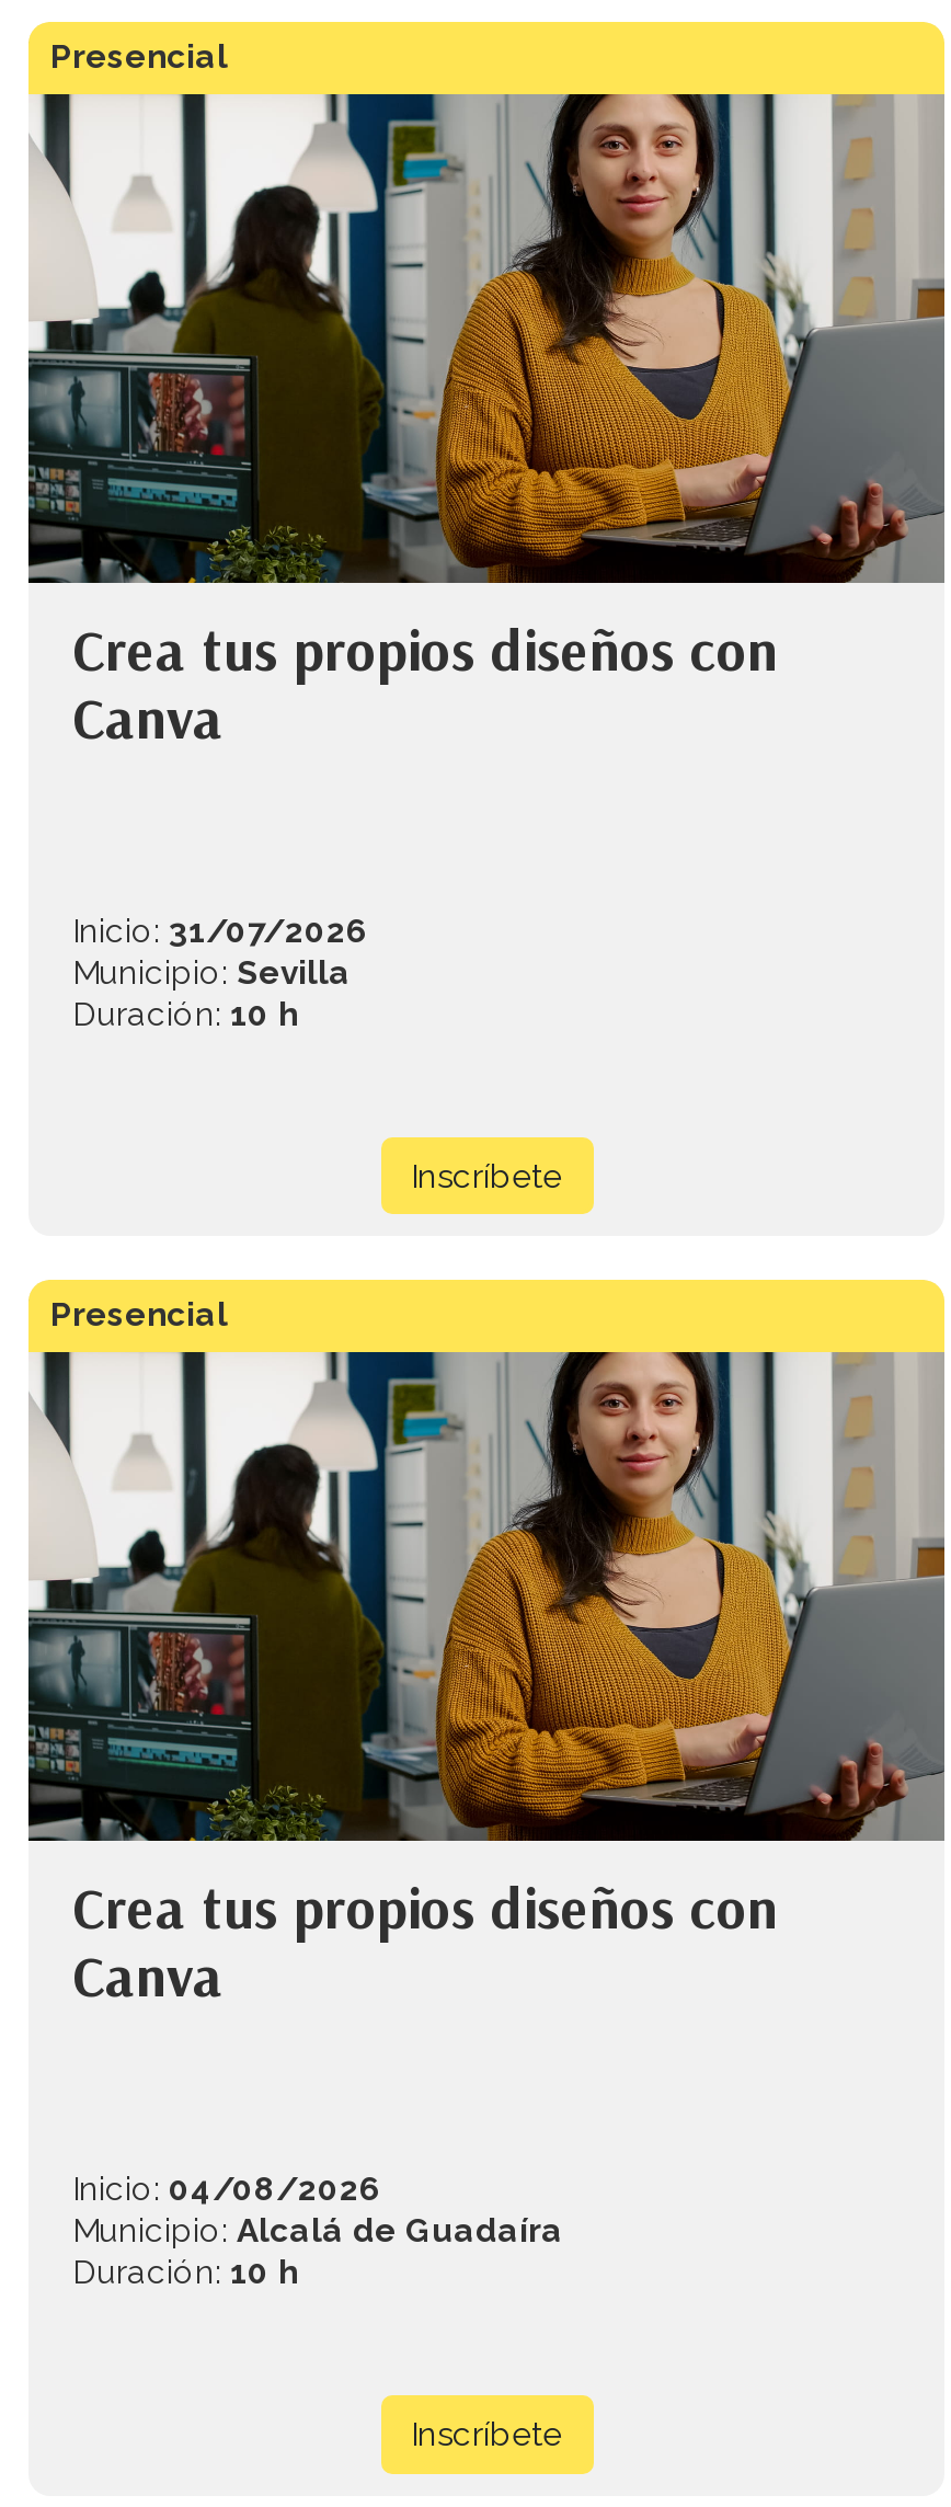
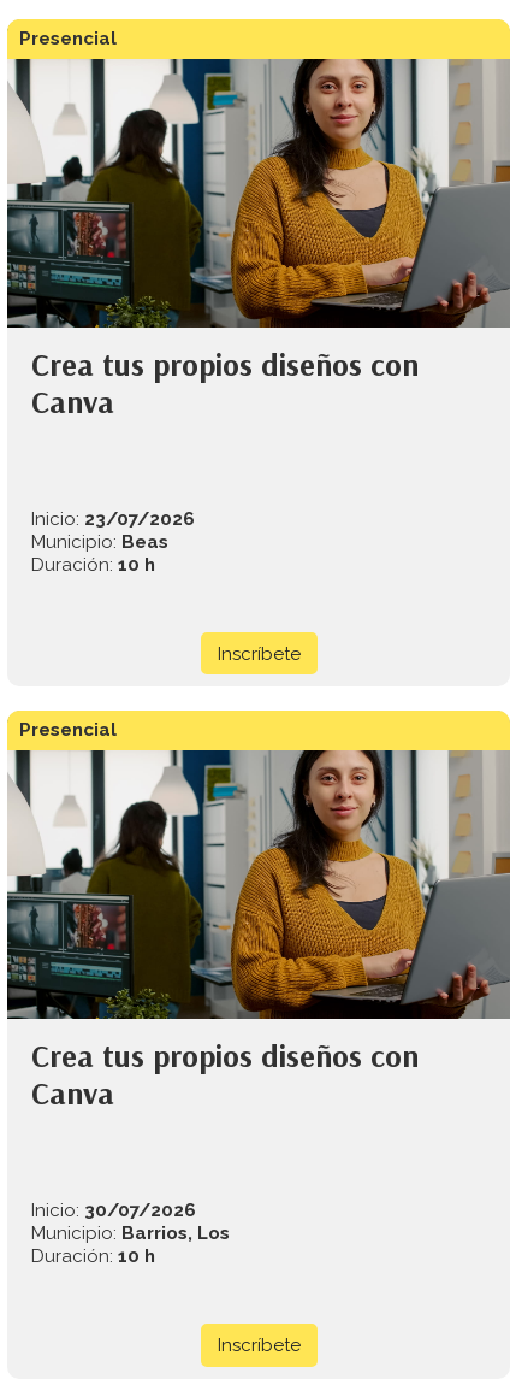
- Inicio: 31/07/2026
+ Inicio: 23/07/2026

- Municipio: Sevilla
+ Municipio: Beas

- Inicio: 04/08/2026
- Municipio: Alcalá de Guadaíra
+ Inicio: 30/07/2026
+ Municipio: Barrios, Los
